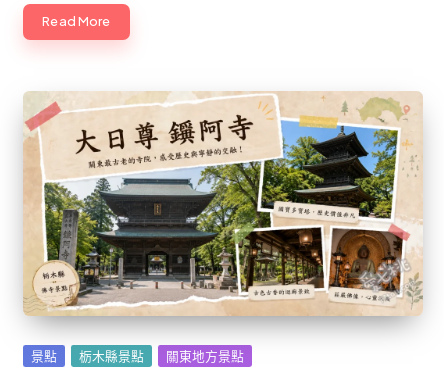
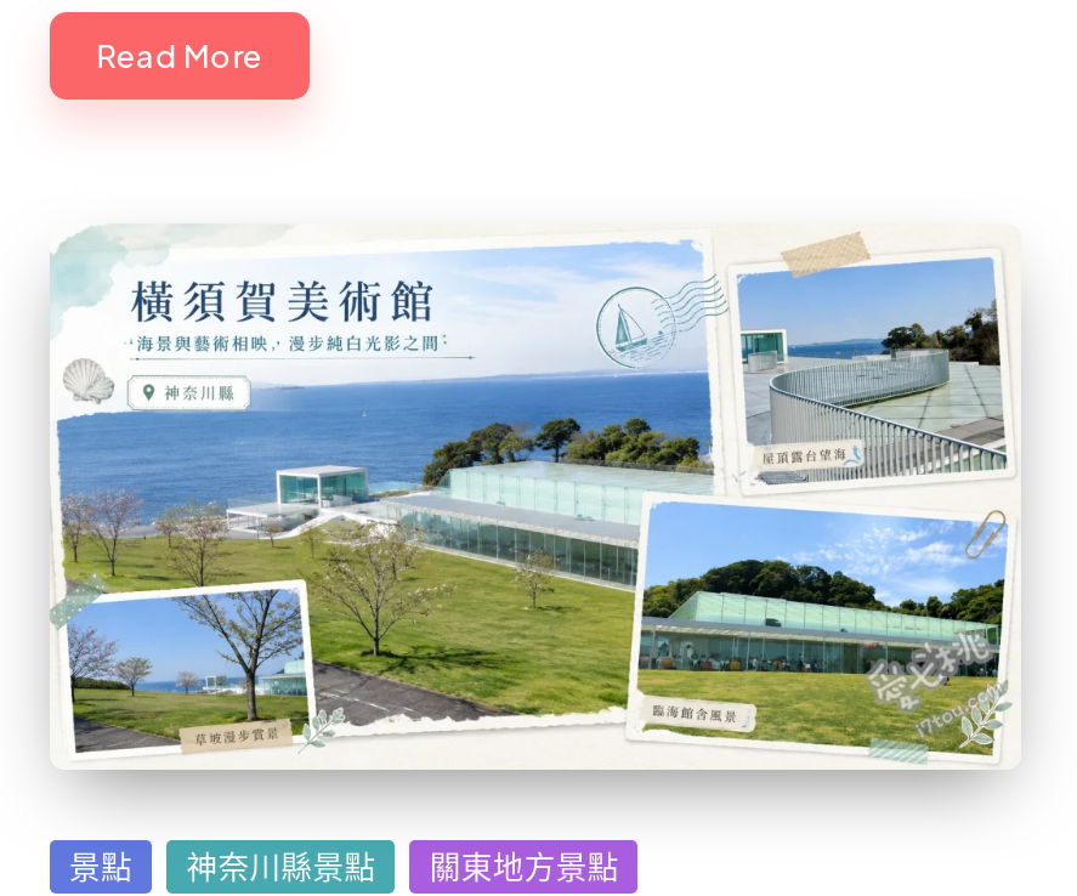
- [image]
- 栃木縣景點
+ [image]
+ 神奈川縣景點
